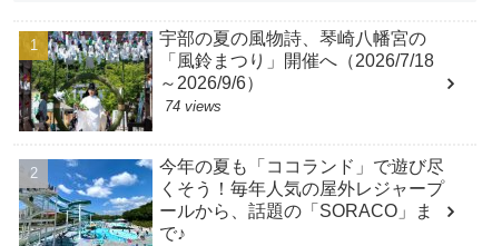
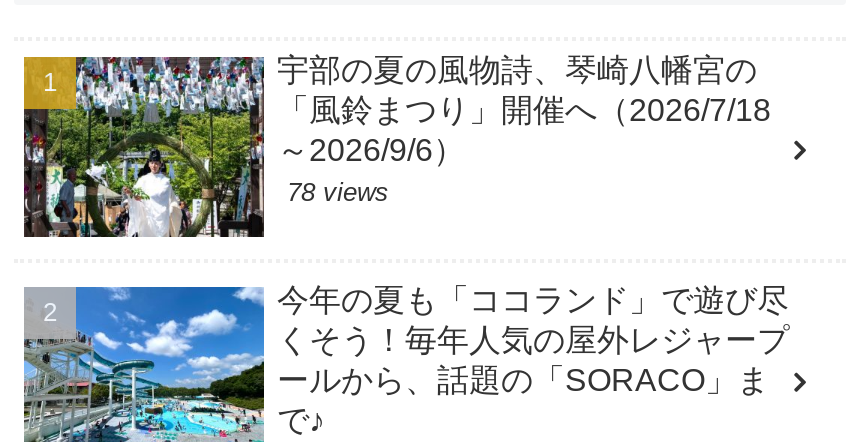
- 74 views
+ 78 views
